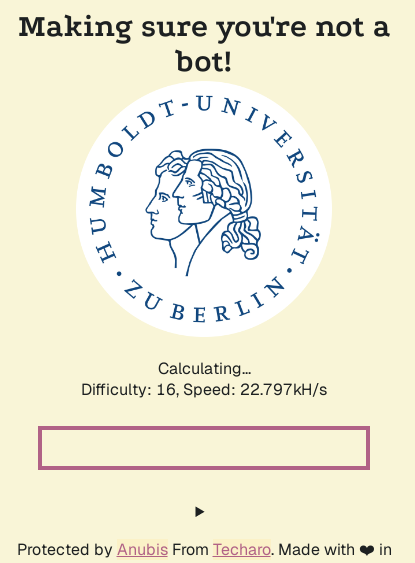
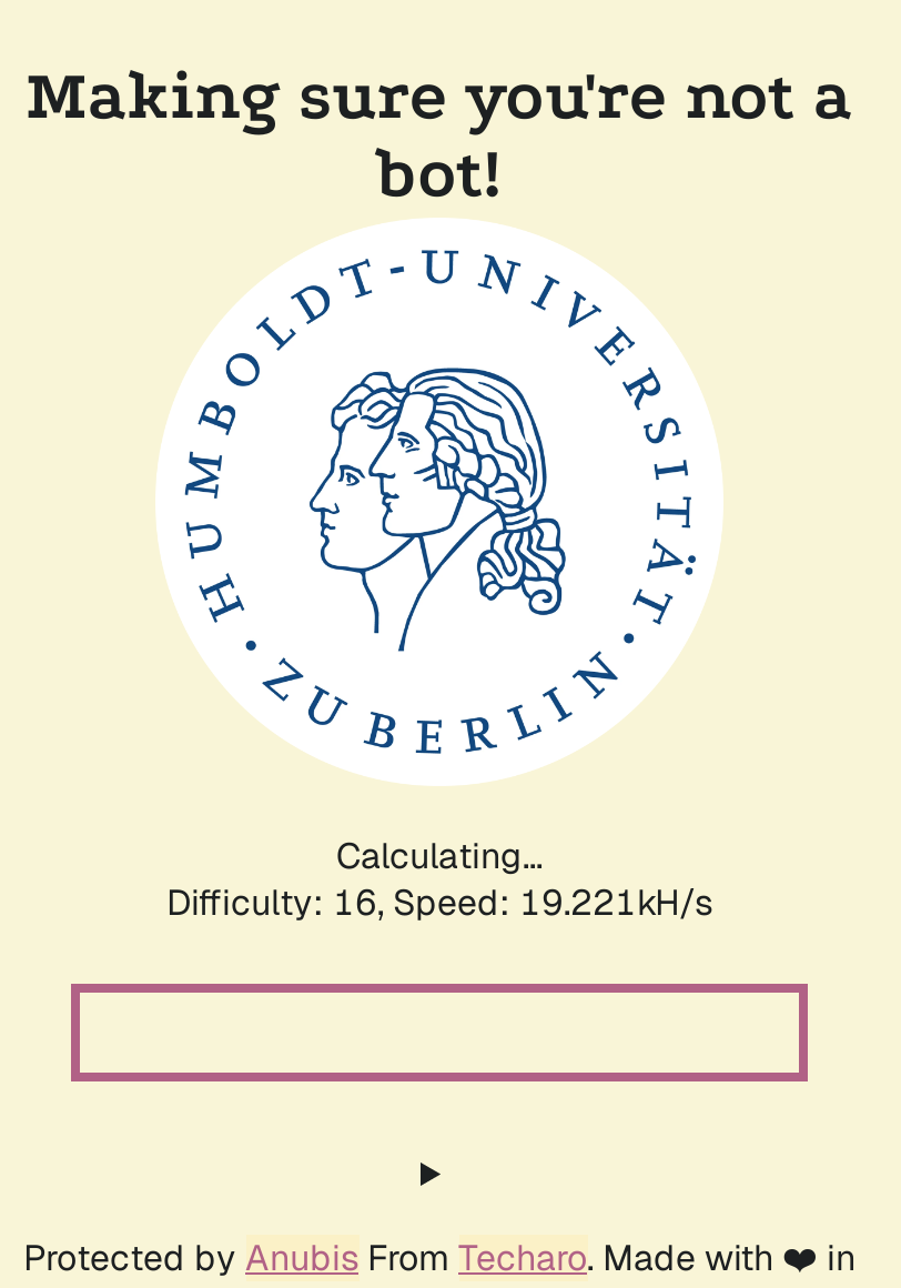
- Difficulty: 16, Speed: 22.797kH/s
+ Difficulty: 16, Speed: 19.221kH/s
